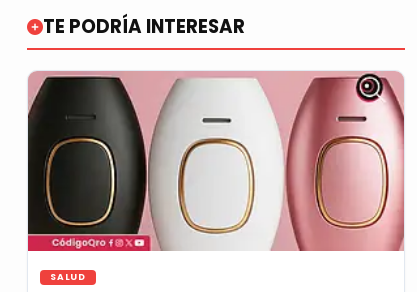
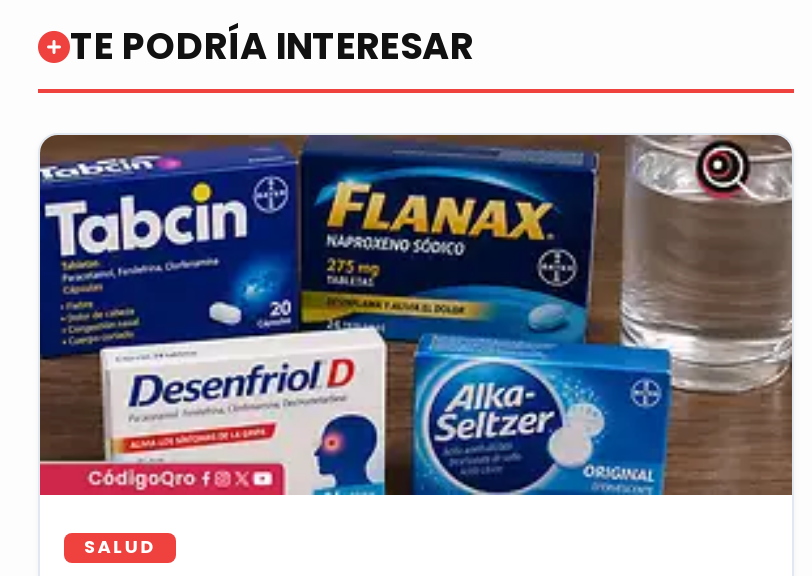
- [image]
+ [image]
